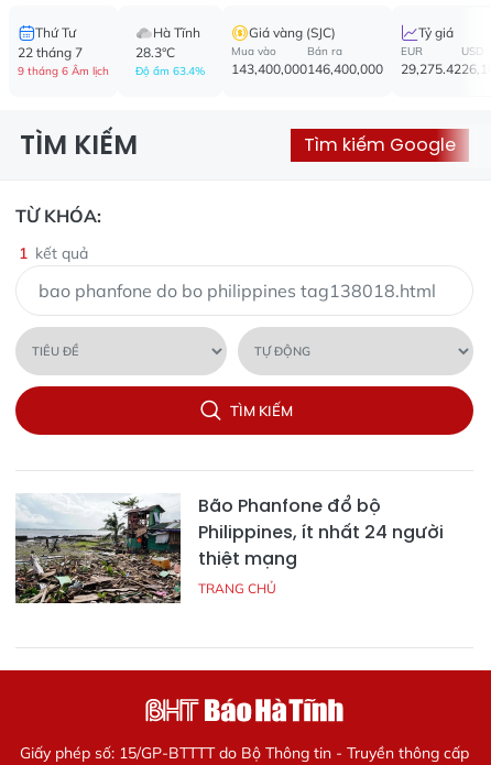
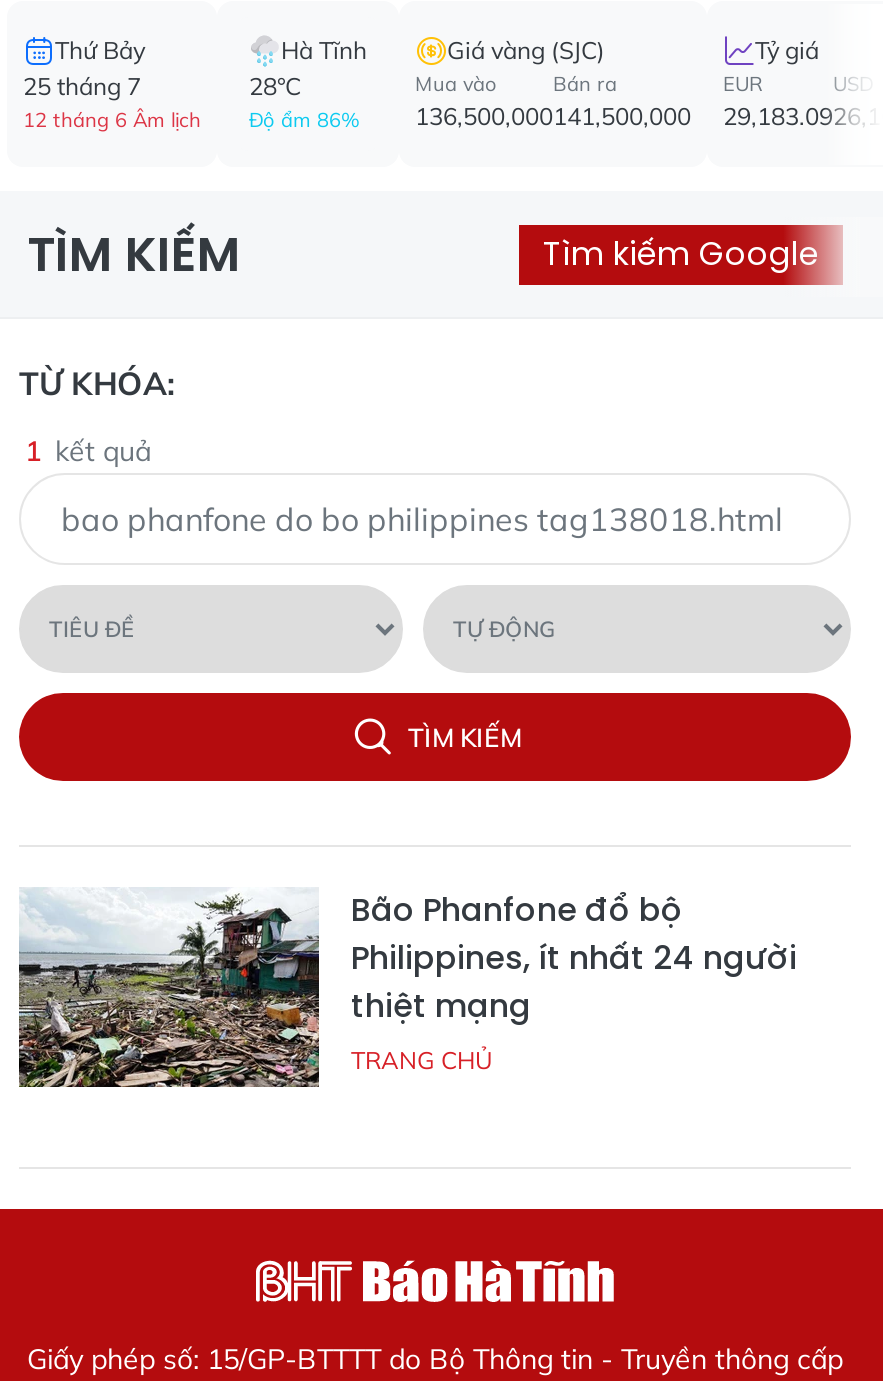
- Thứ Tư
- 22 tháng 7
- 9 tháng 6 Âm lịch
+ Thứ Bảy
+ 25 tháng 7
+ 12 tháng 6 Âm lịch

- 28.3°C
- Độ ẩm 63.4%
+ 28°C
+ Độ ẩm 86%

- 143,400,000
+ 136,500,000

- 146,400,000
+ 141,500,000

- 29,275.42
+ 29,183.09
